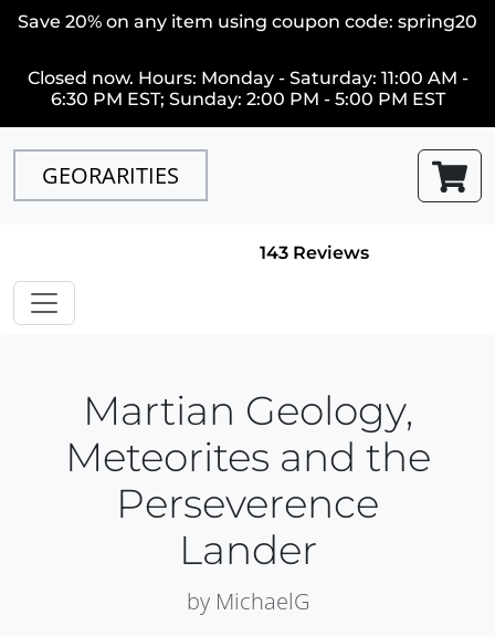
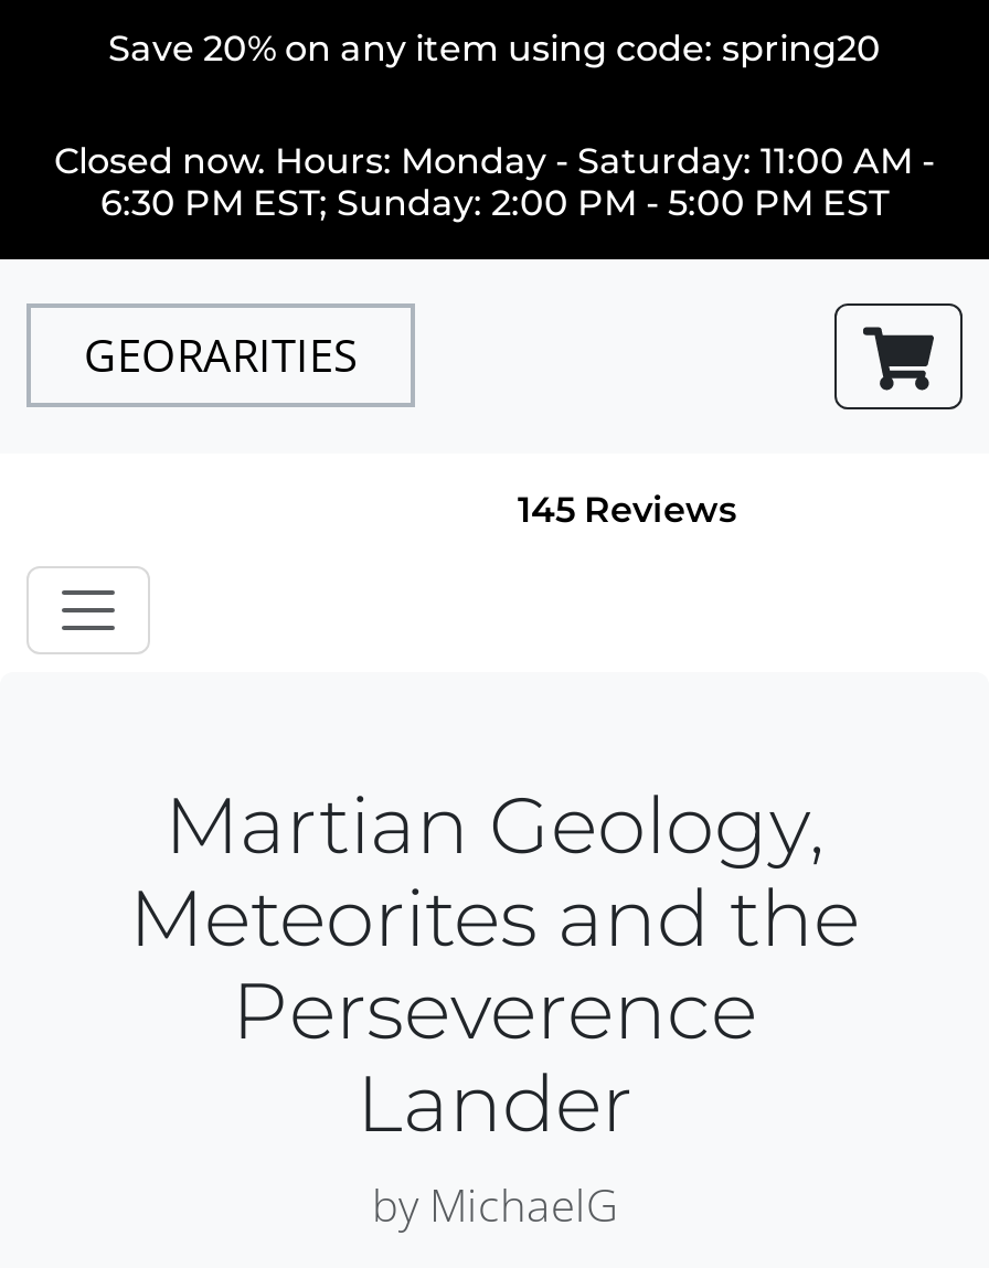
- Save 20% on any item using coupon code: spring20
+ Save 20% on any item using code: spring20

- 143 Reviews
+ 145 Reviews
